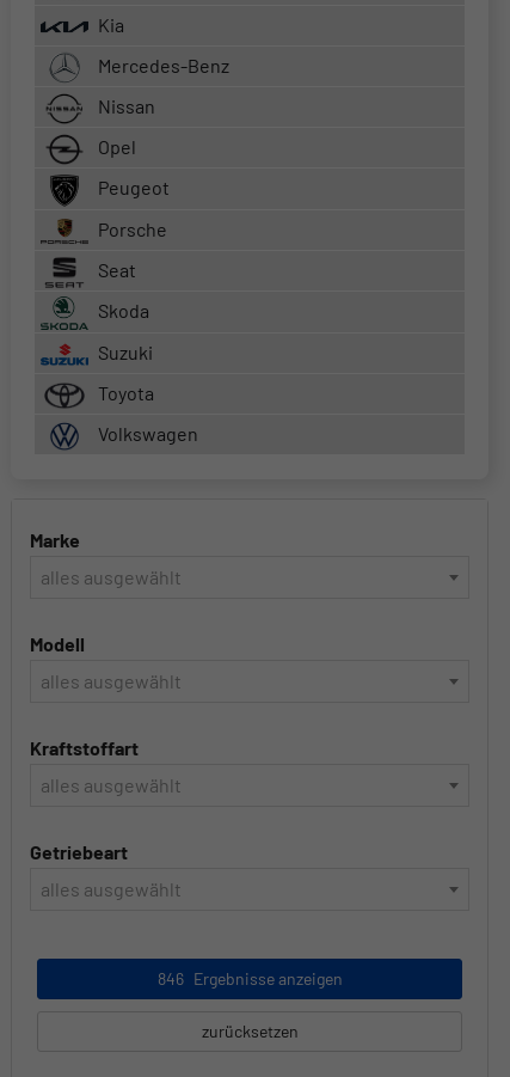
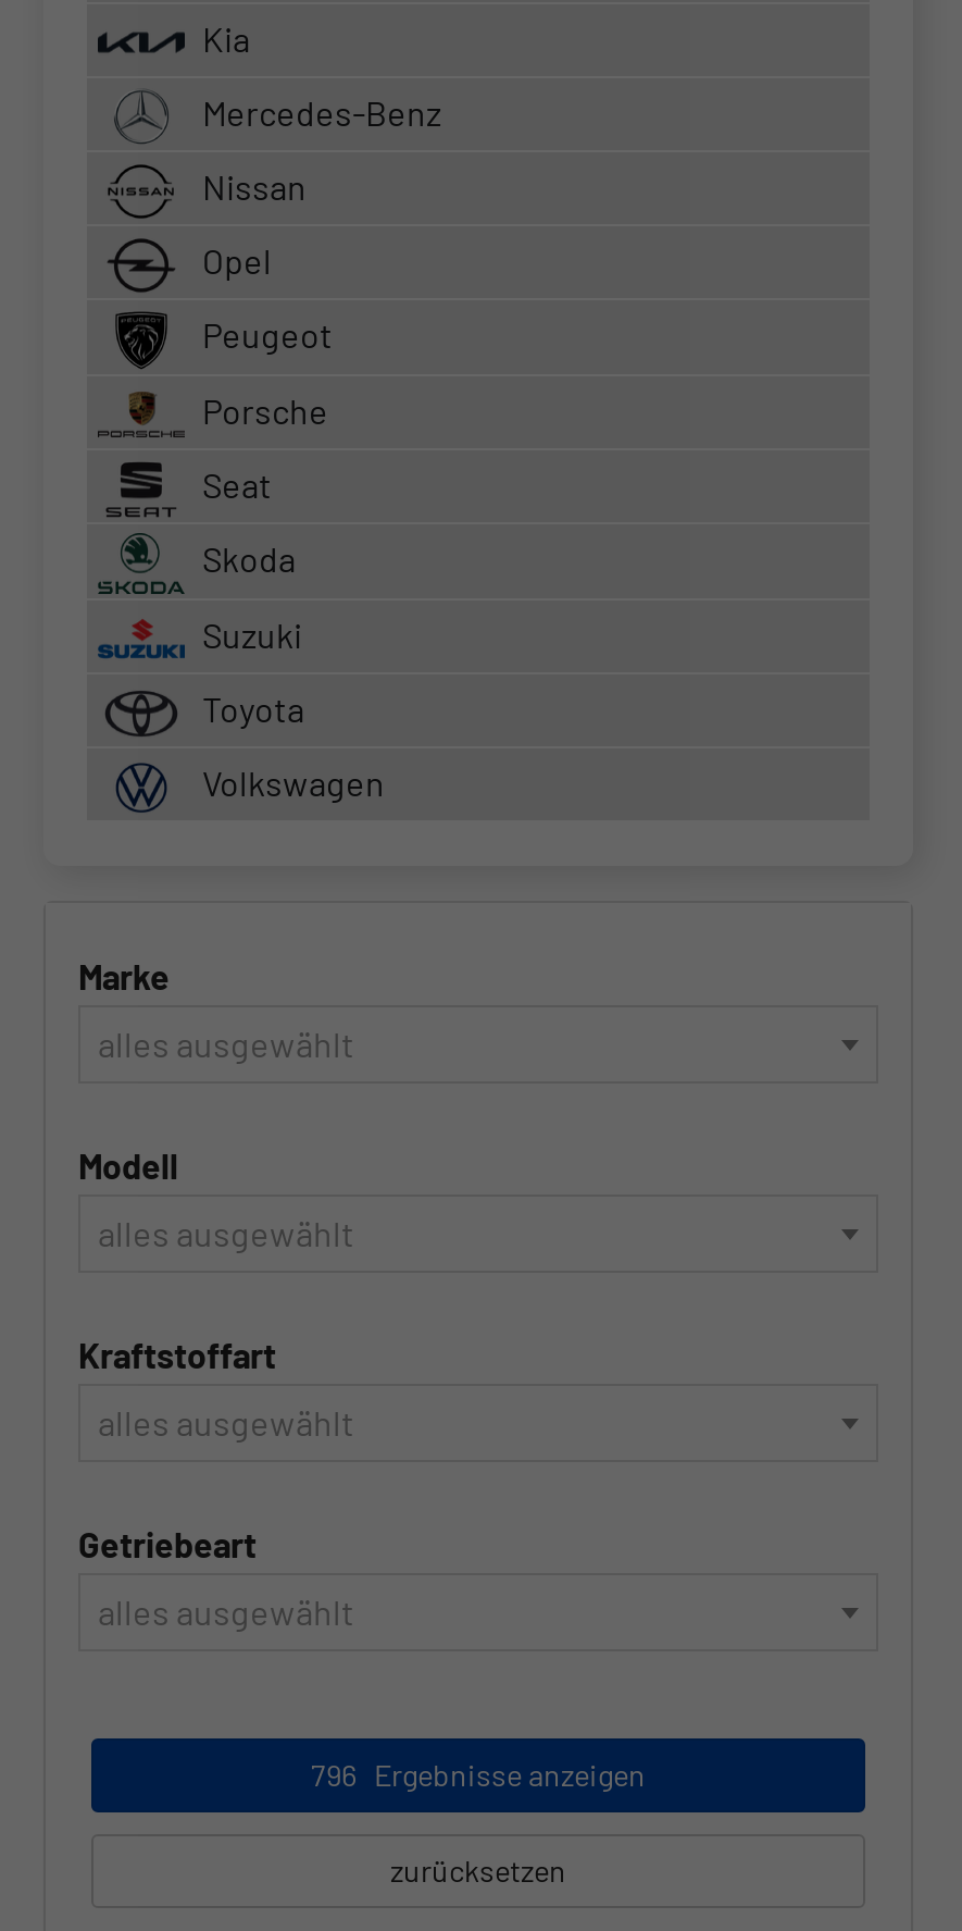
- 846 Ergebnisse anzeigen
+ 796 Ergebnisse anzeigen
